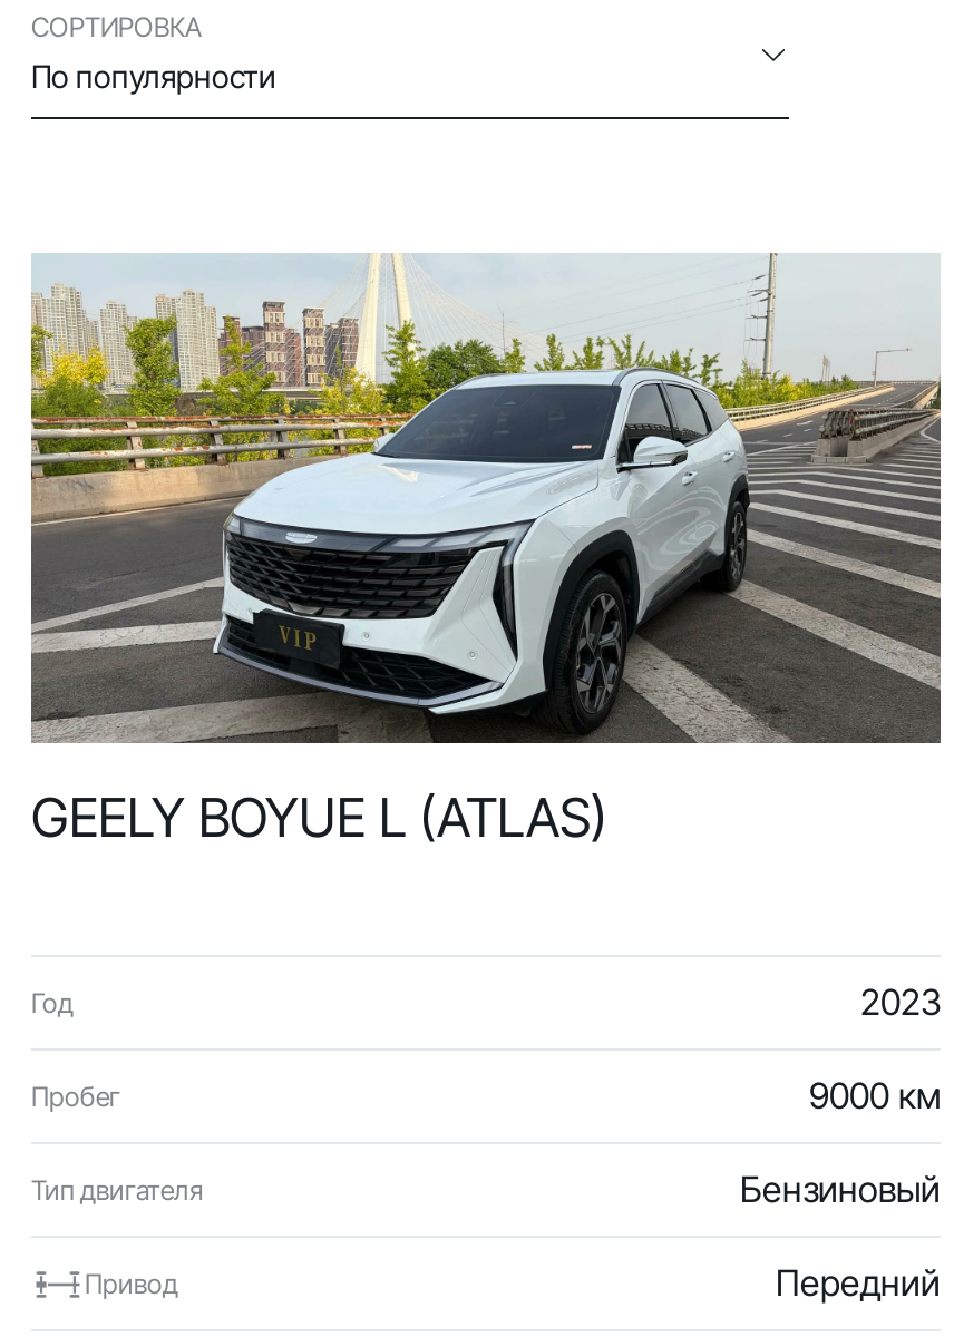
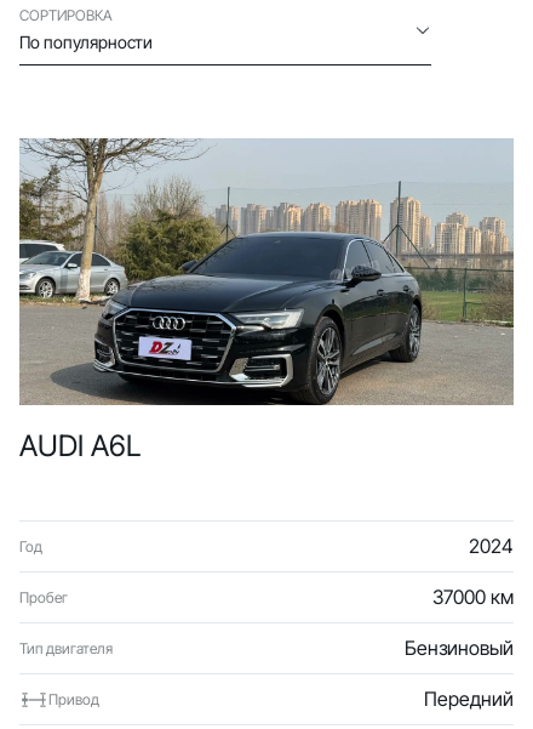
- [image]
- GEELY BOYUE L (ATLAS)
+ [image]
+ AUDI A6L

- 2023
+ 2024

- 9000 км
+ 37000 км
